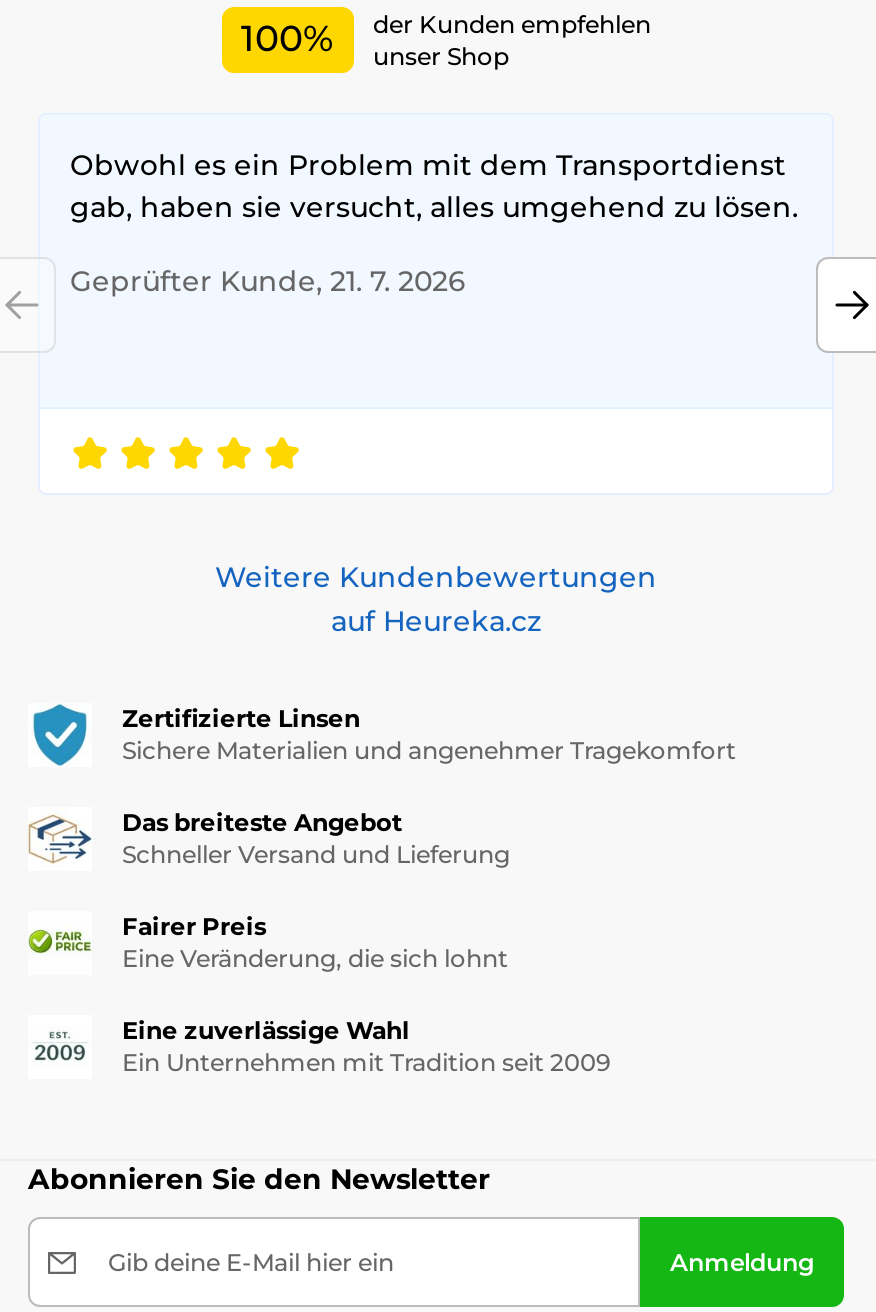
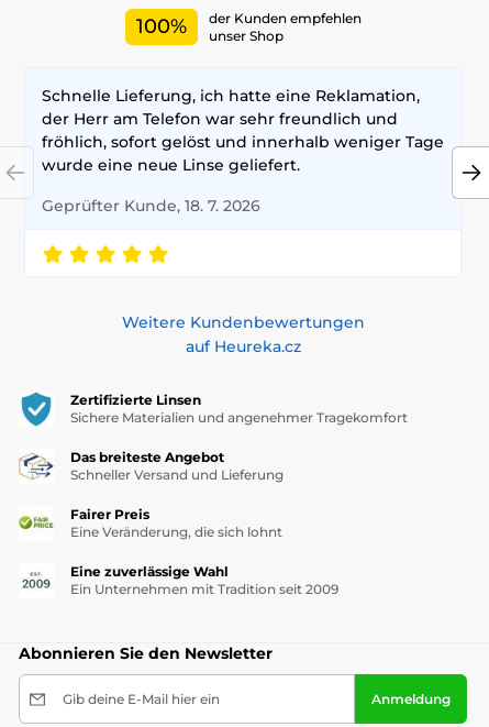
- Obwohl es ein Problem mit dem Transportdienst
- gab, haben sie versucht, alles umgehend zu lösen.
+ Schnelle Lieferung, ich hatte eine Reklamation,
+ der Herr am Telefon war sehr freundlich und
+ fröhlich, sofort gelöst und innerhalb weniger Tage
+ wurde eine neue Linse geliefert.

- Geprüfter Kunde, 21. 7. 2026
+ Geprüfter Kunde, 18. 7. 2026
